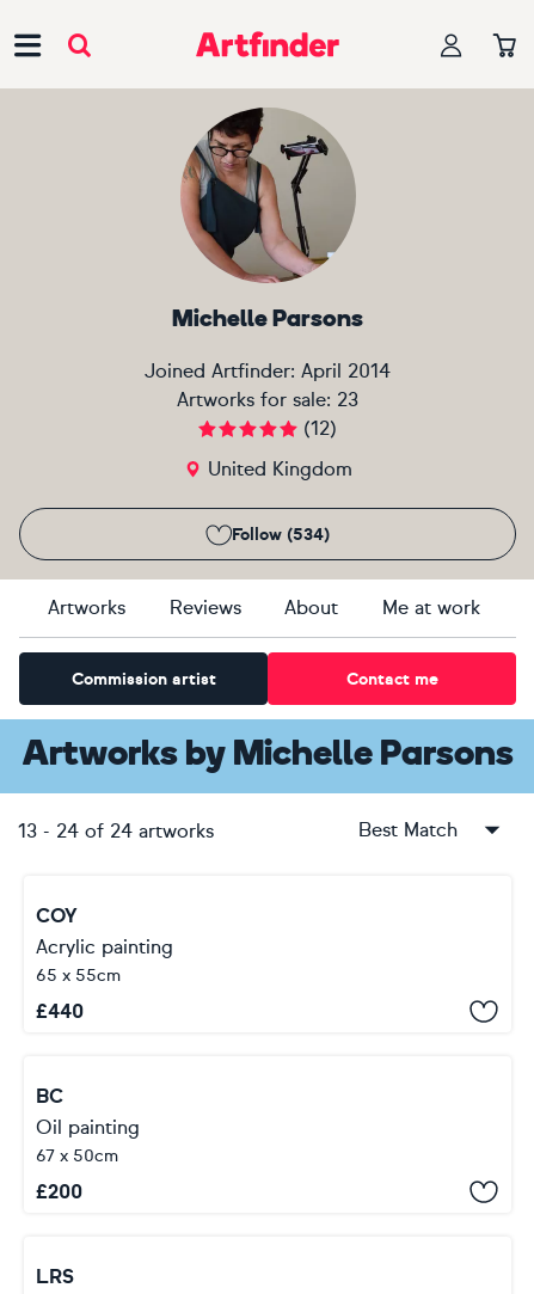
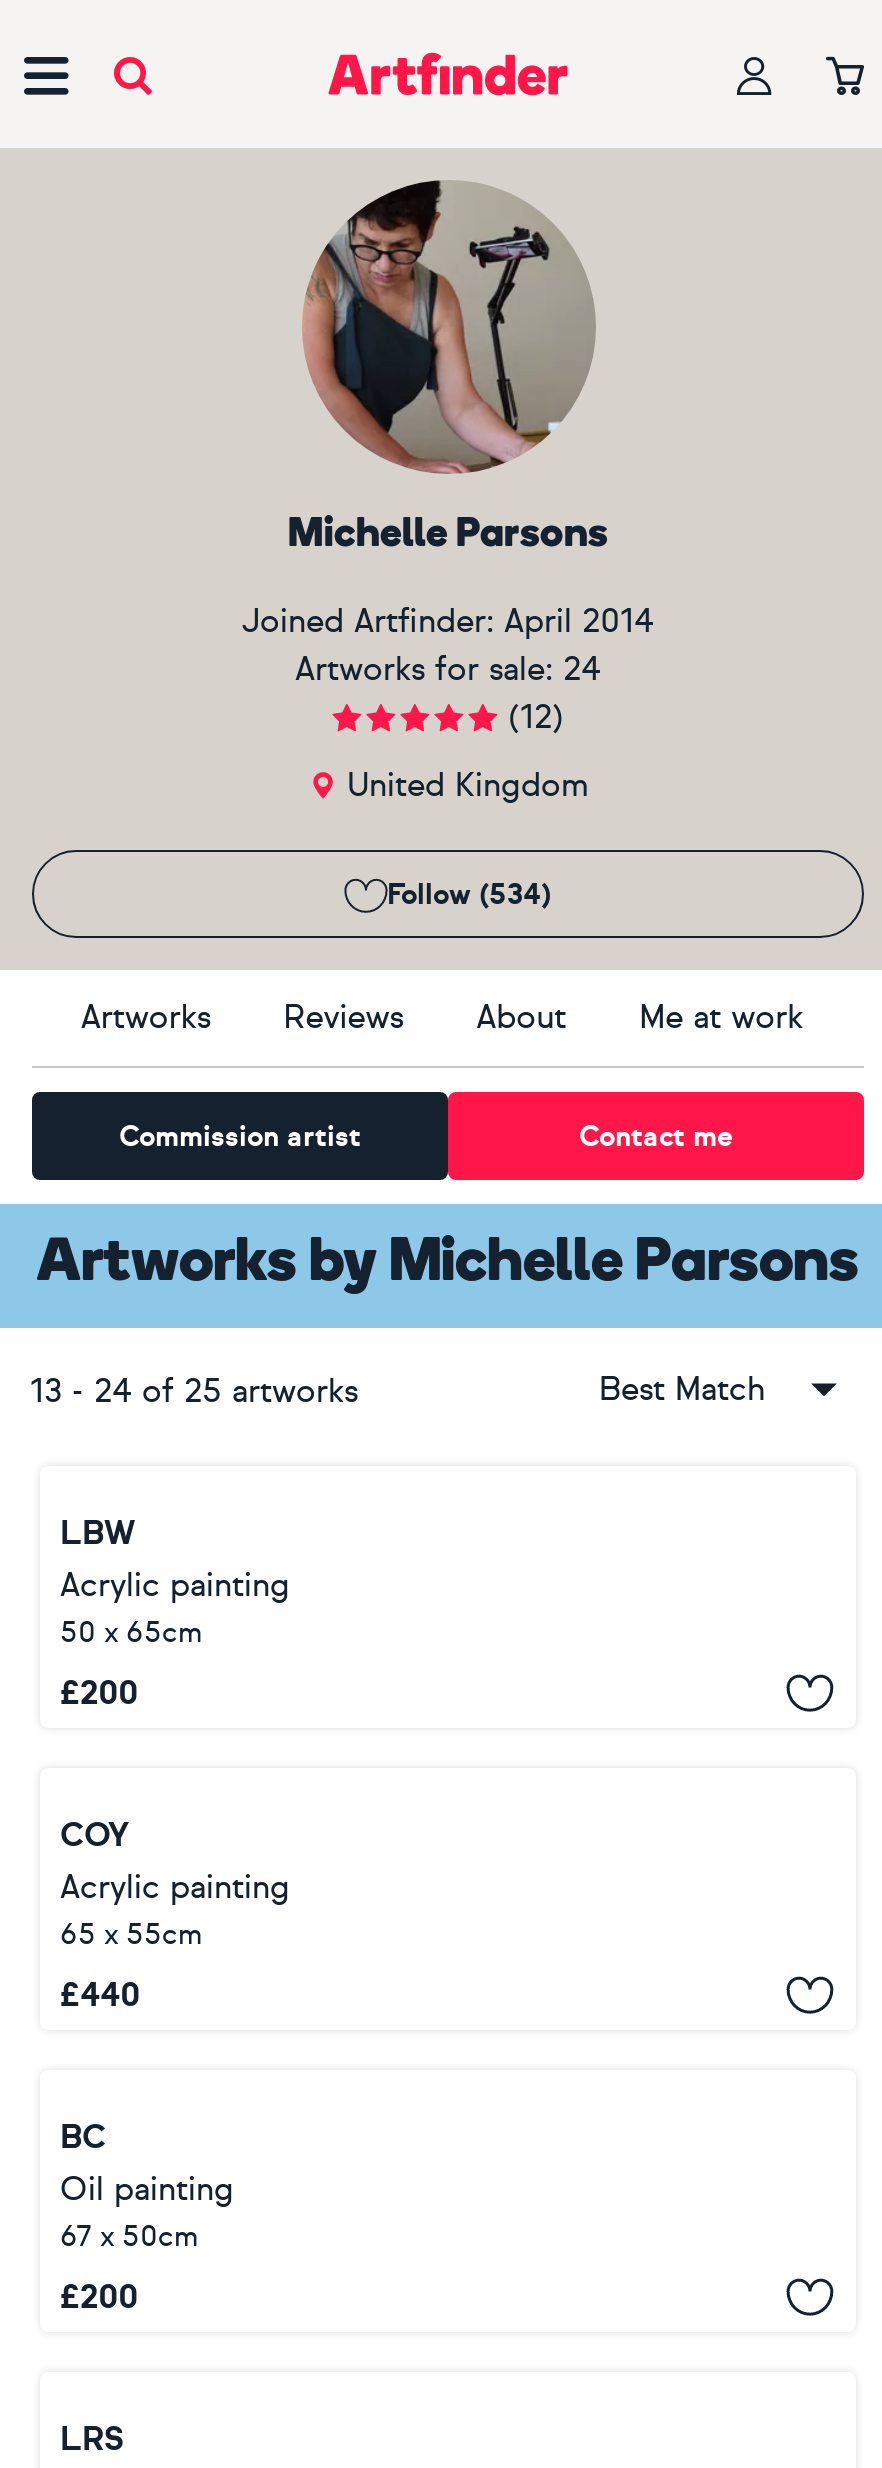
- Artworks for sale: 23
+ Artworks for sale: 24

- 13 - 24 of 24 artworks
+ 13 - 24 of 25 artworks

+ LBW
+ Acrylic painting
+ 50 x 65cm
+ £200
